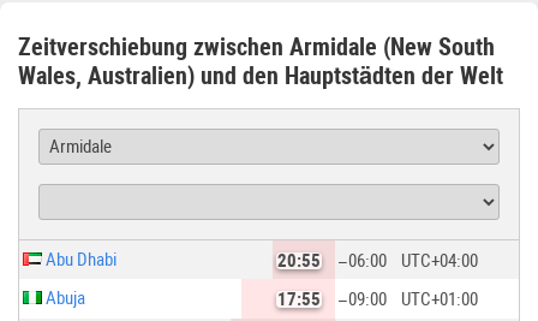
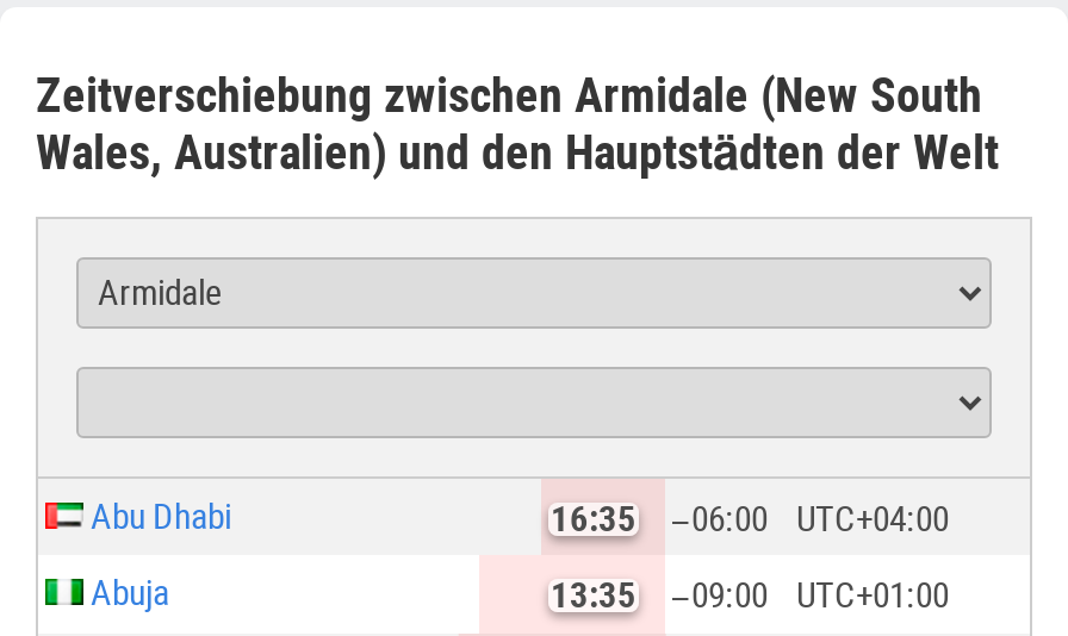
- 20:55
+ 16:35

- 17:55
+ 13:35
